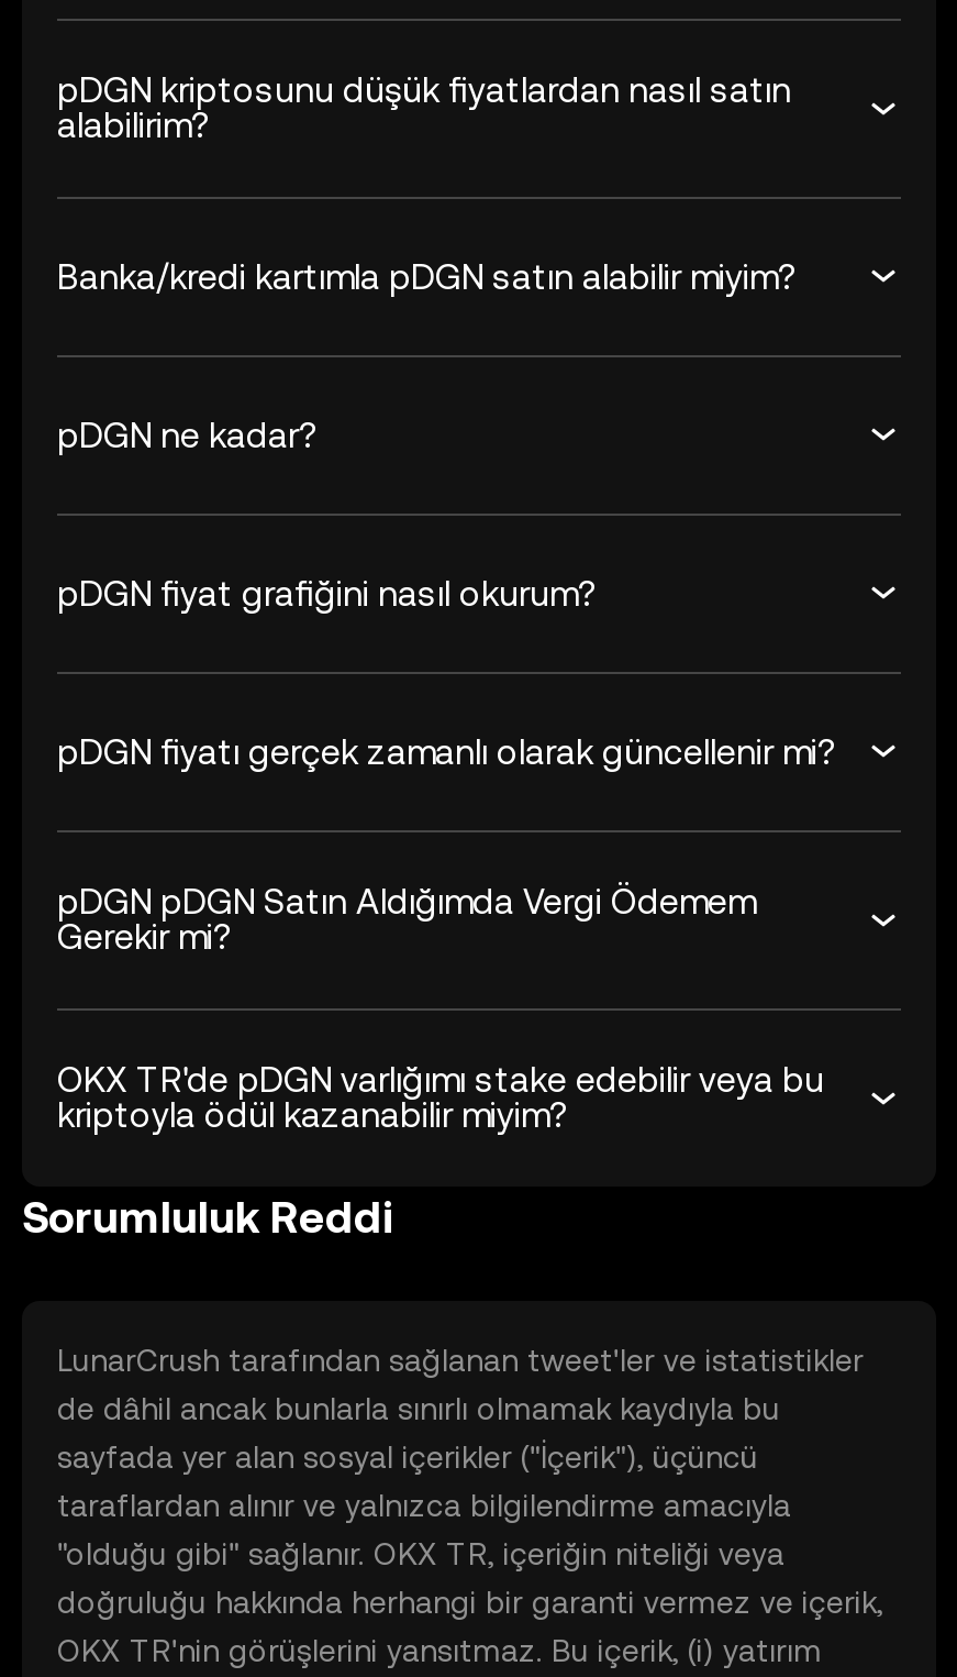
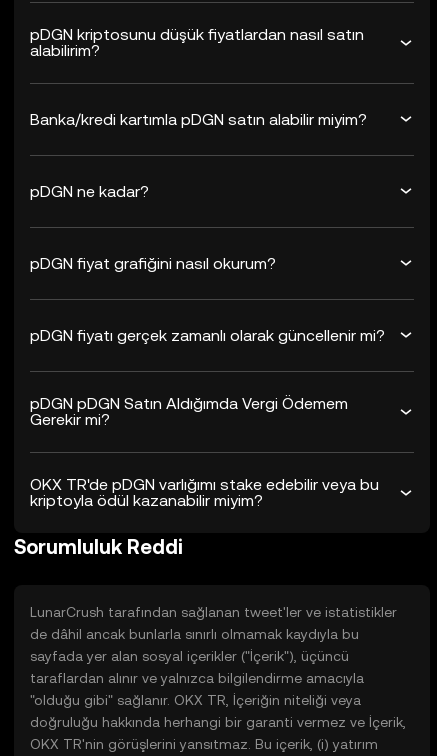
- "olduğu gibi" sağlanır. OKX TR, içeriğin niteliği veya
+ "olduğu gibi" sağlanır. OKX TR, İçeriğin niteliği veya

- doğruluğu hakkında herhangi bir garanti vermez ve içerik,
+ doğruluğu hakkında herhangi bir garanti vermez ve İçerik,
